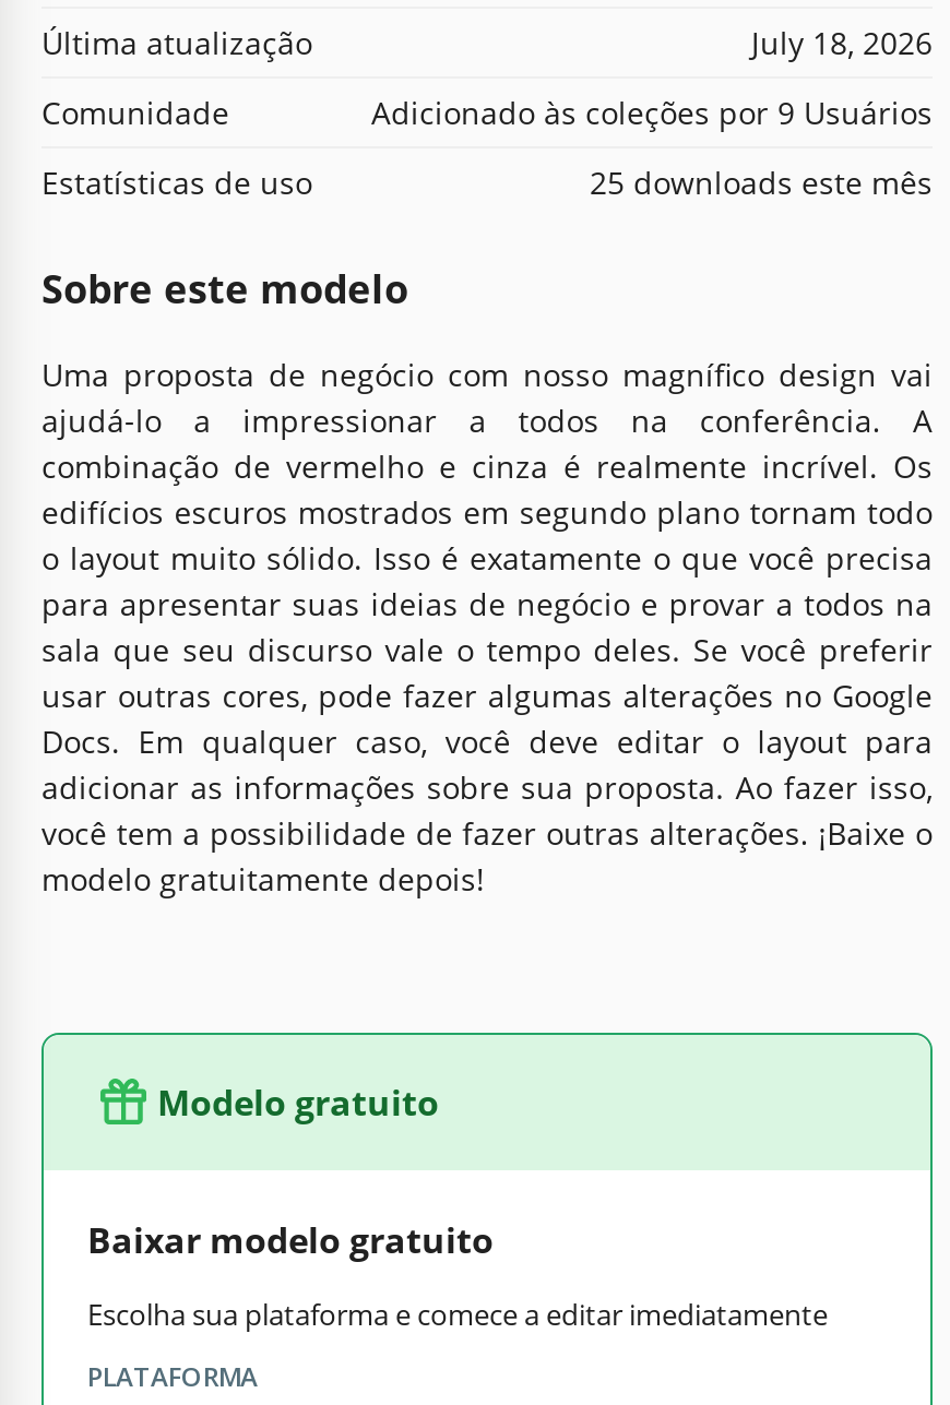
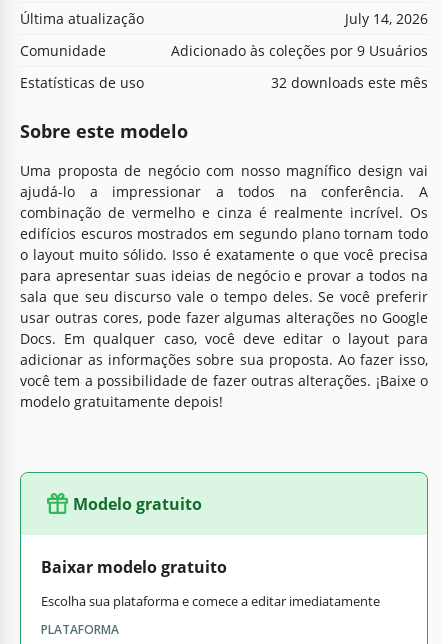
- July 18, 2026
+ July 14, 2026

- 25 downloads este mês
+ 32 downloads este mês
